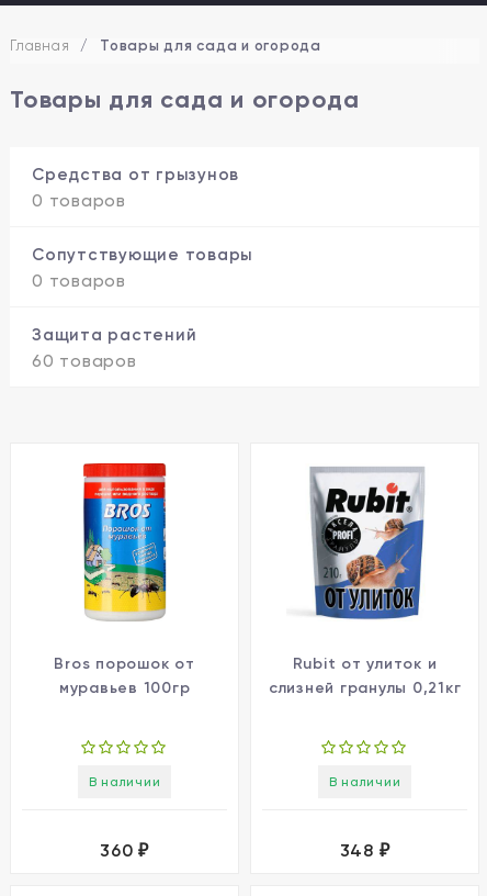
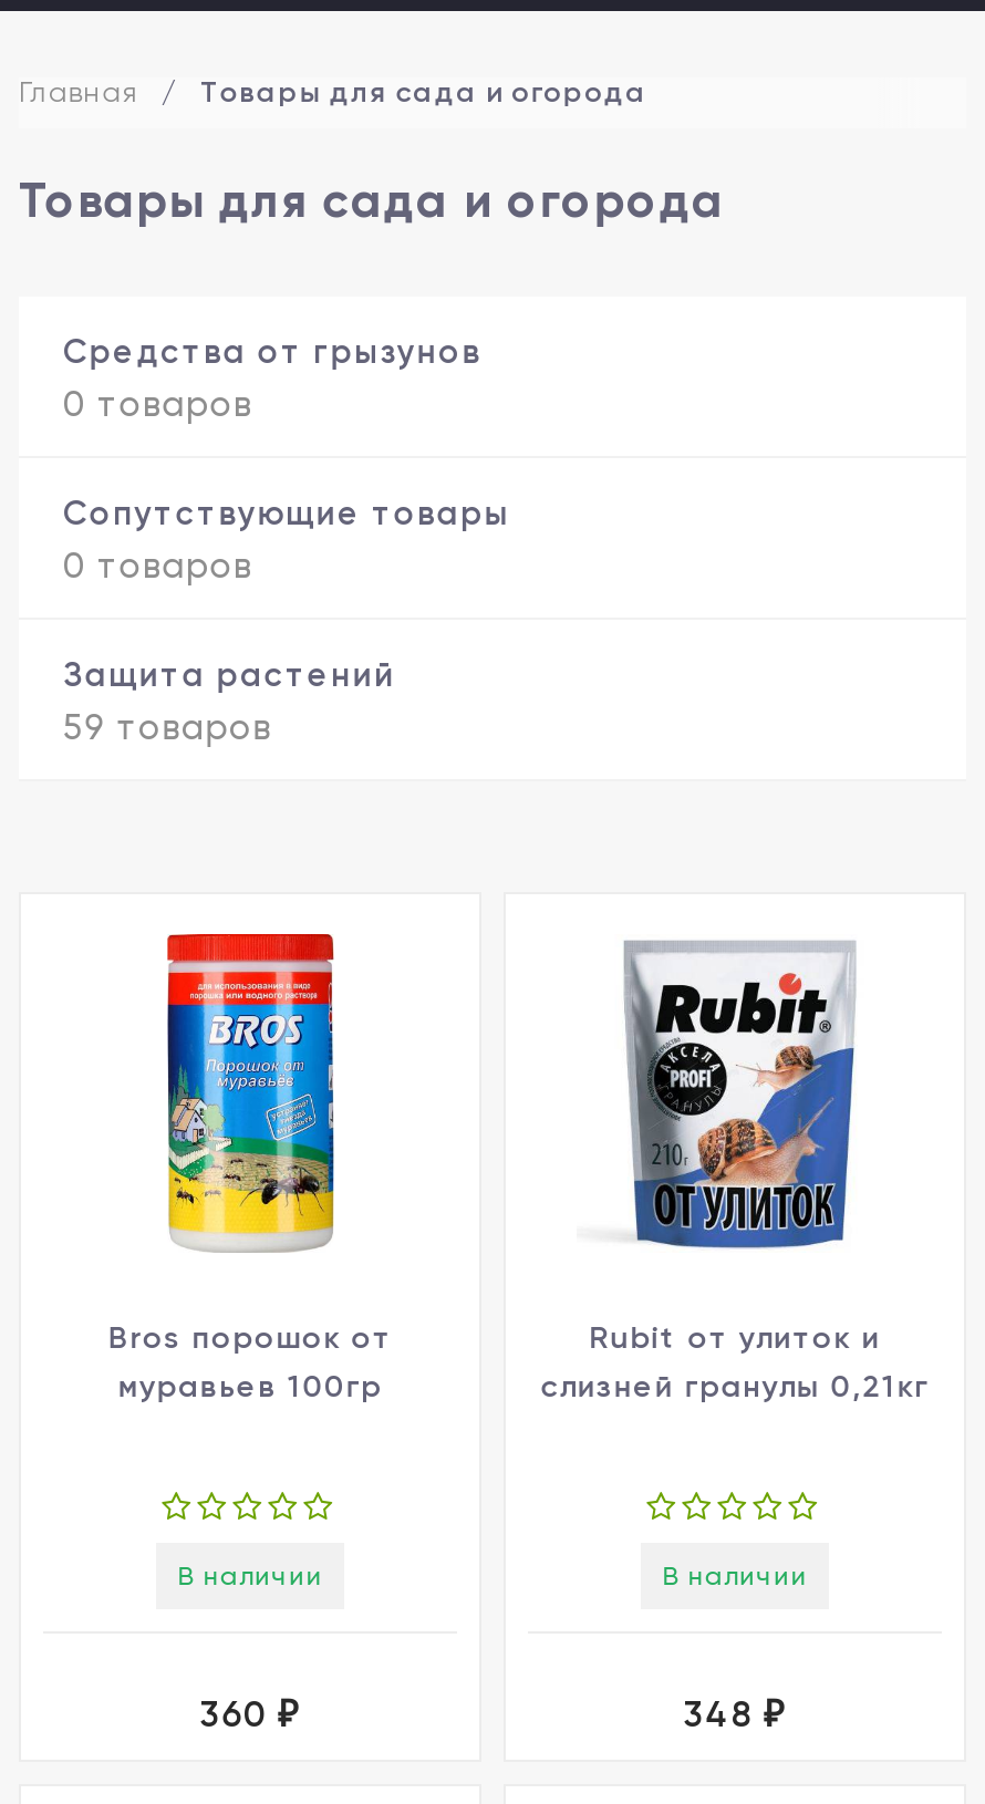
- 60 товаров
+ 59 товаров
